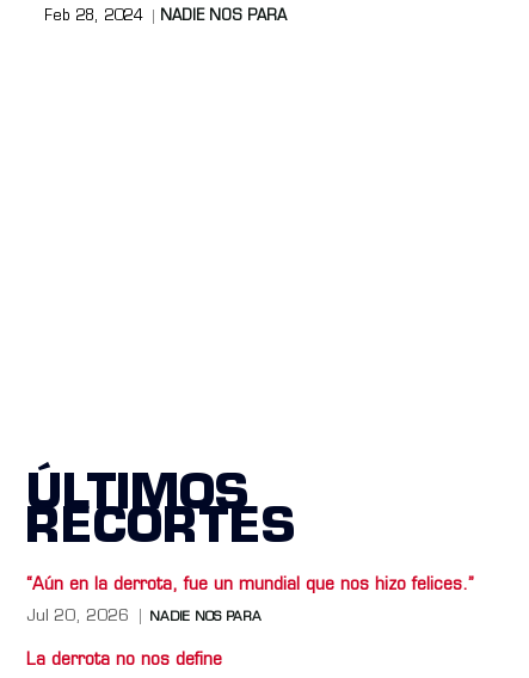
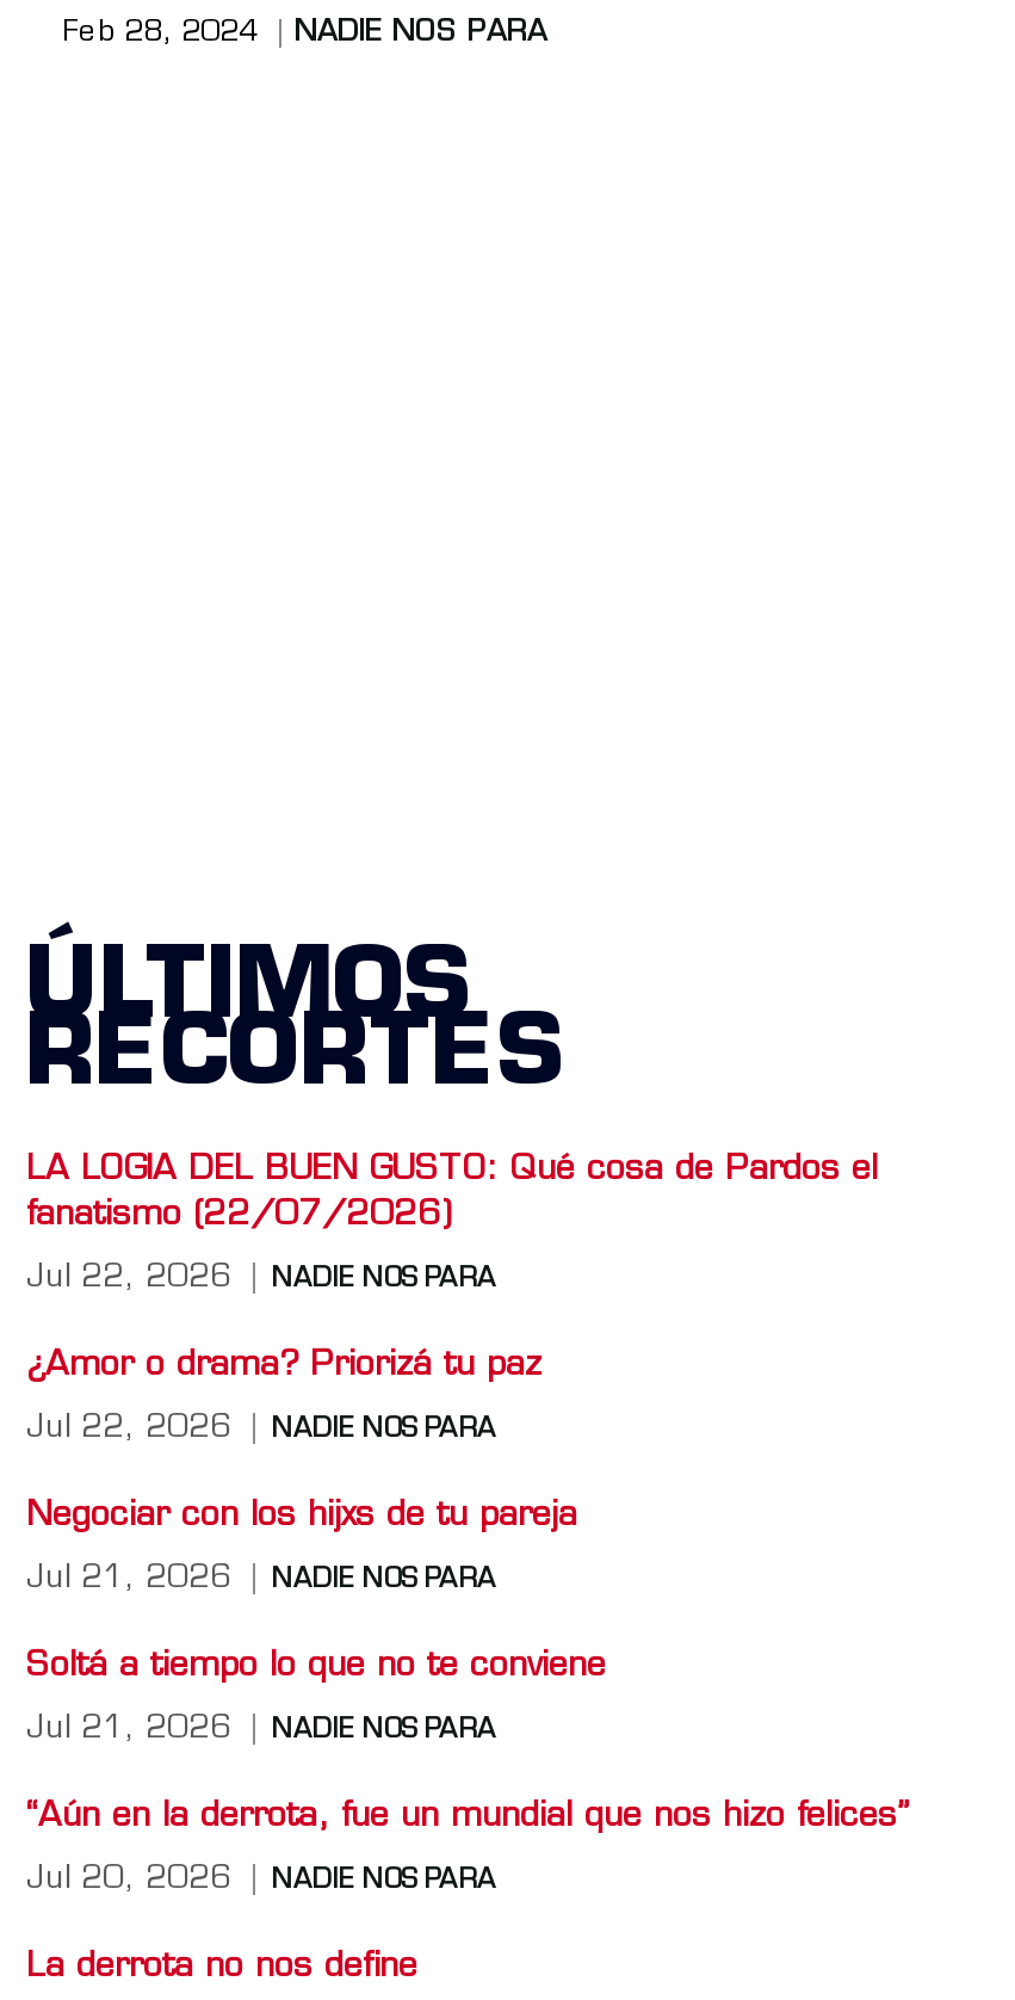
- “Aún en la derrota, fue un mundial que nos hizo felices.”
+ LA LOGIA DEL BUEN GUSTO: Qué cosa de Pardos el
+ fanatismo (22/07/2026)
+ Jul 22, 2026
+ NADIE NOS PARA
+ ¿Amor o drama? Priorizá tu paz
+ Jul 22, 2026
+ NADIE NOS PARA
+ Negociar con los hijxs de tu pareja
+ Jul 21, 2026
+ NADIE NOS PARA
+ Soltá a tiempo lo que no te conviene
+ Jul 21, 2026
+ NADIE NOS PARA
+ “Aún en la derrota, fue un mundial que nos hizo felices”
